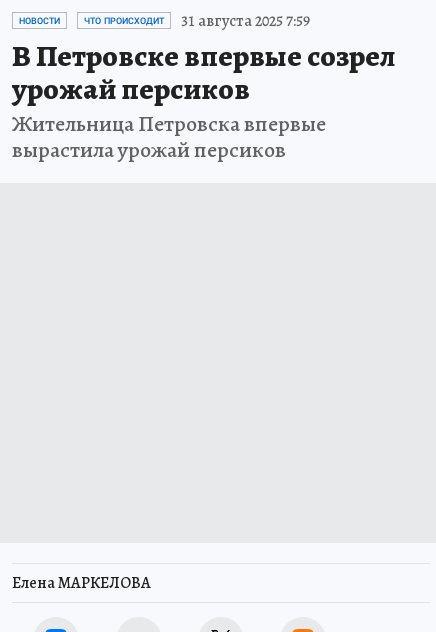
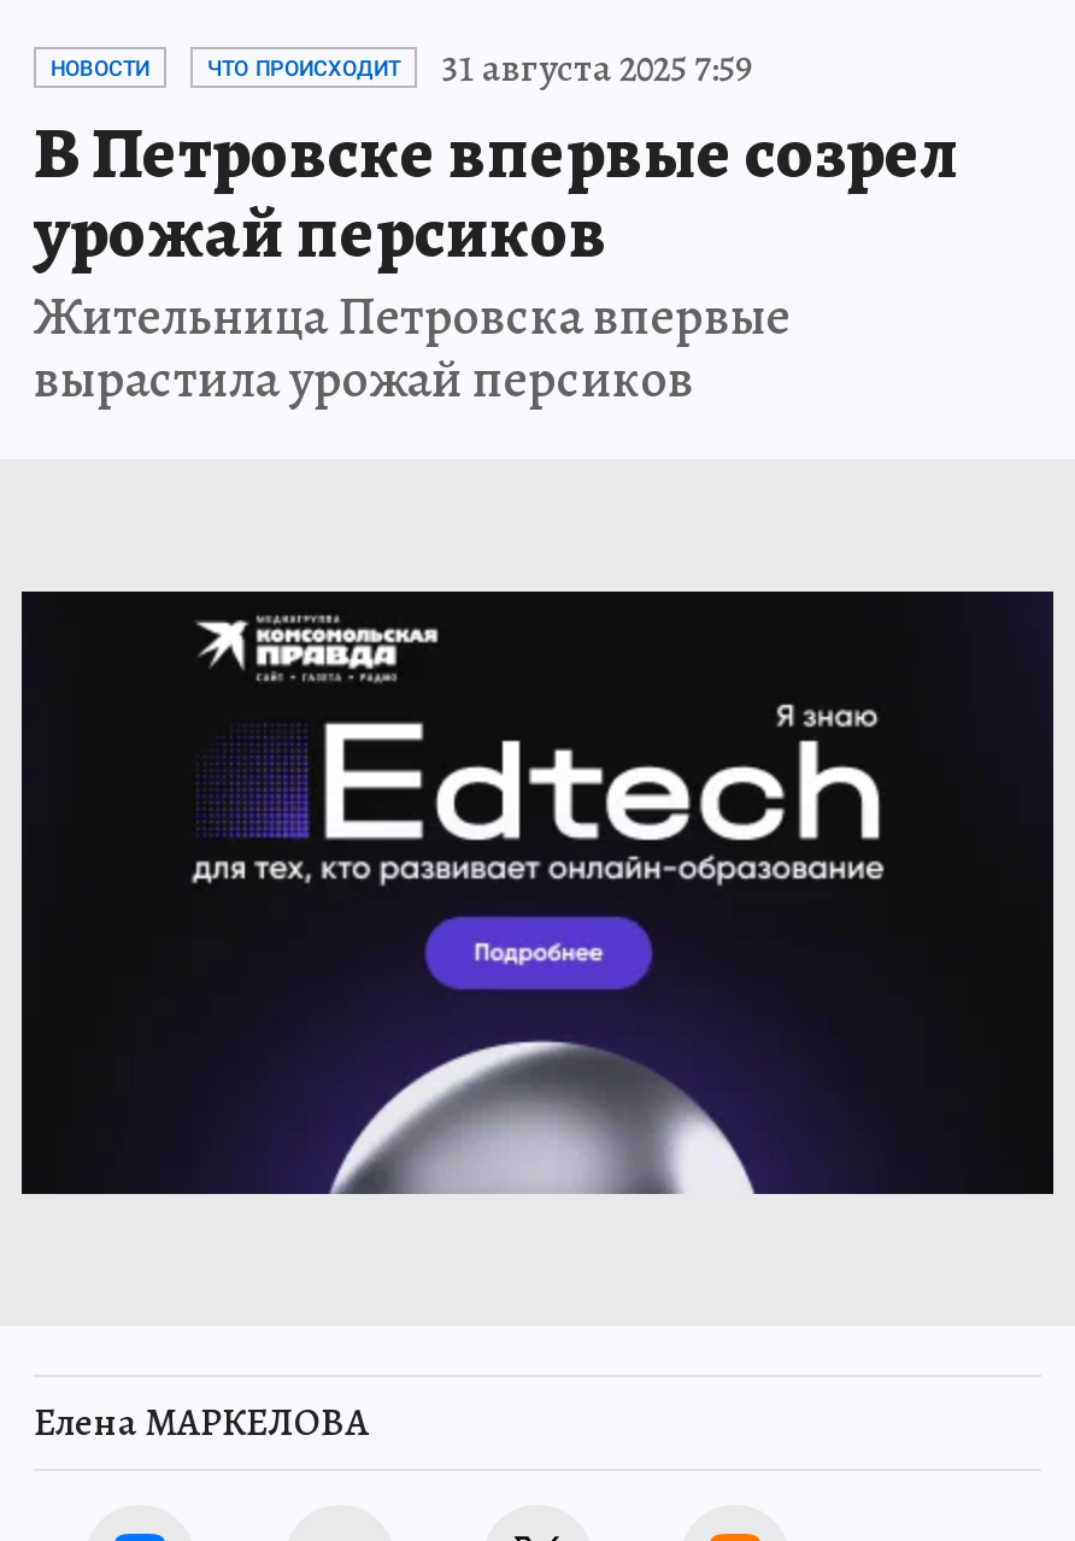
+ [image]
